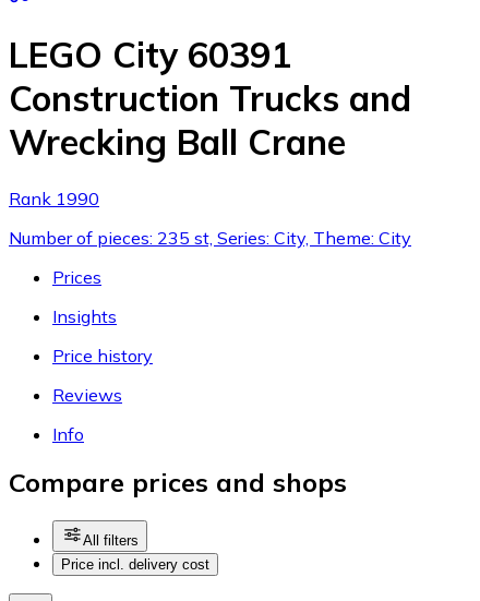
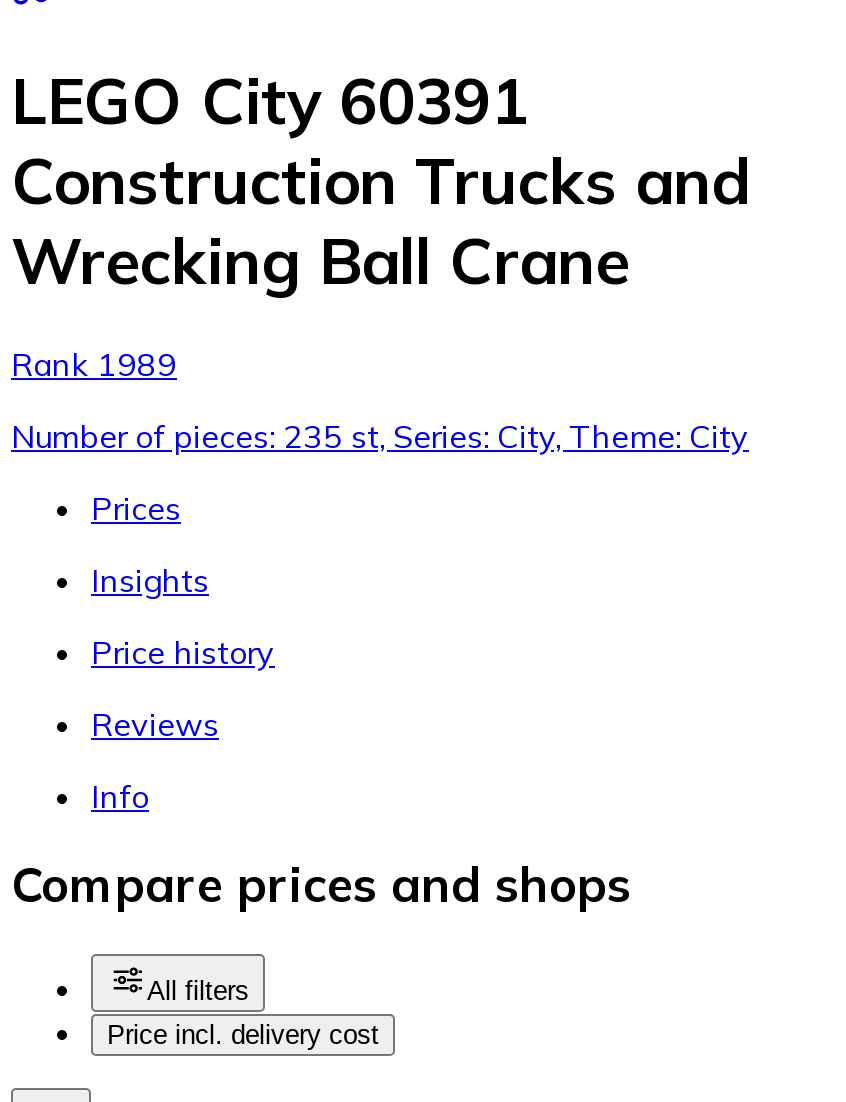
- Rank 1990
+ Rank 1989
